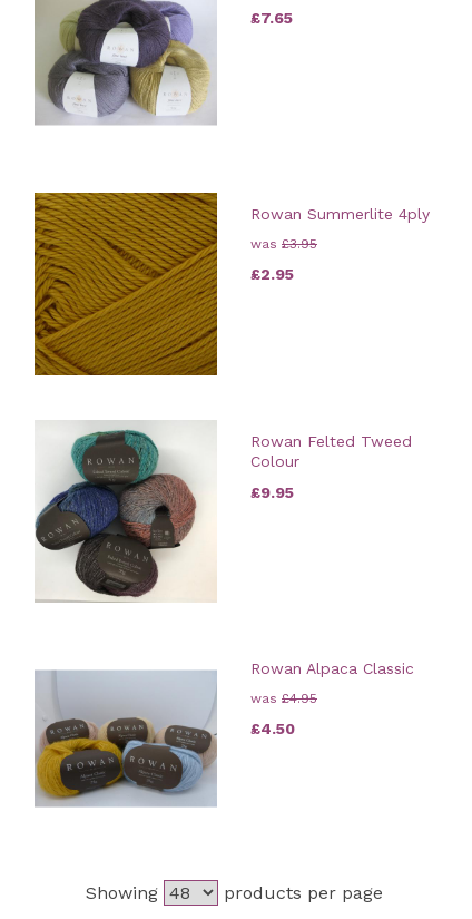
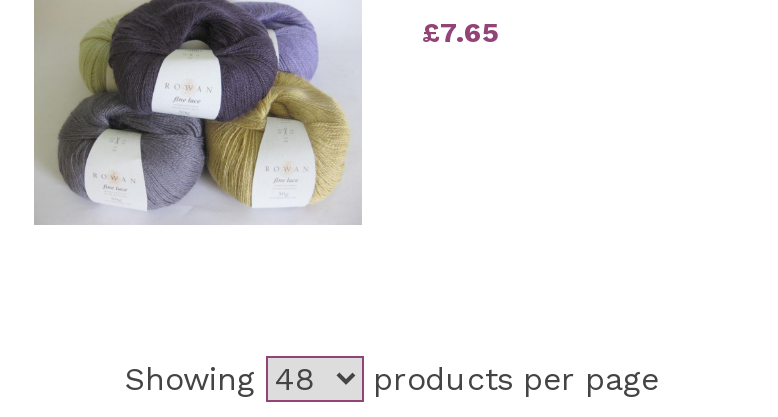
- [image]
- Rowan Summerlite 4ply
- was £3.95
- £2.95

- [image]

- Rowan Felted Tweed
- Colour
- £9.95

- [image]
- Rowan Alpaca Classic
- was £4.95
- £4.50
